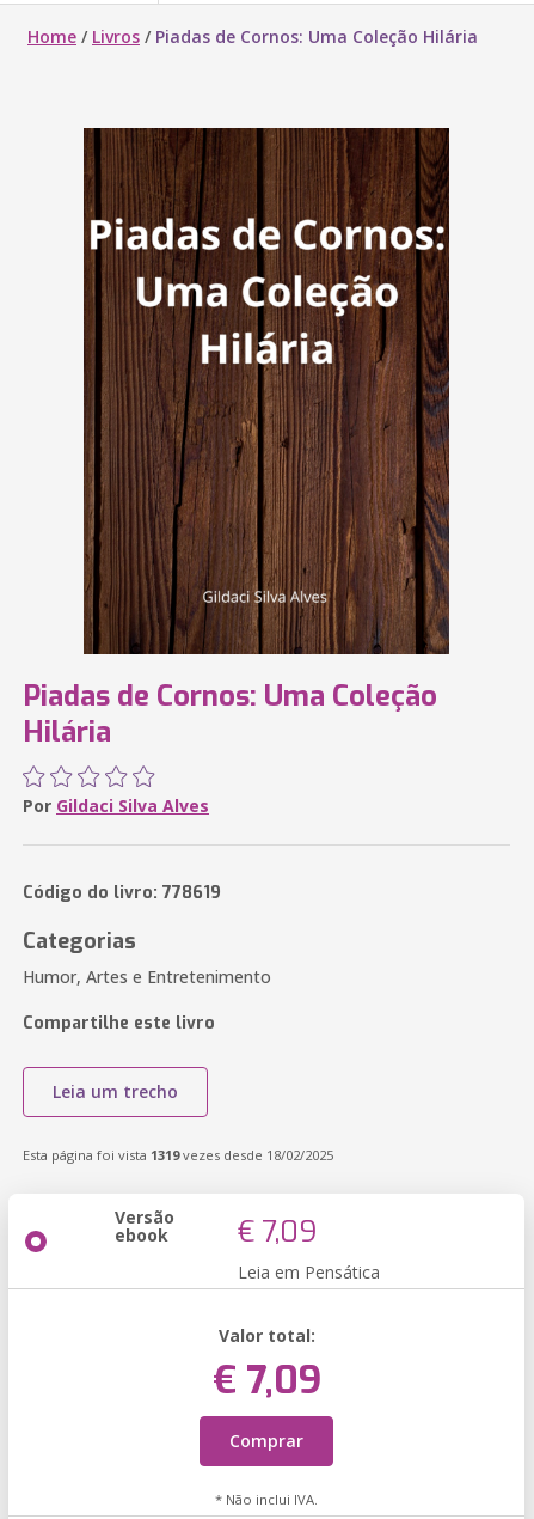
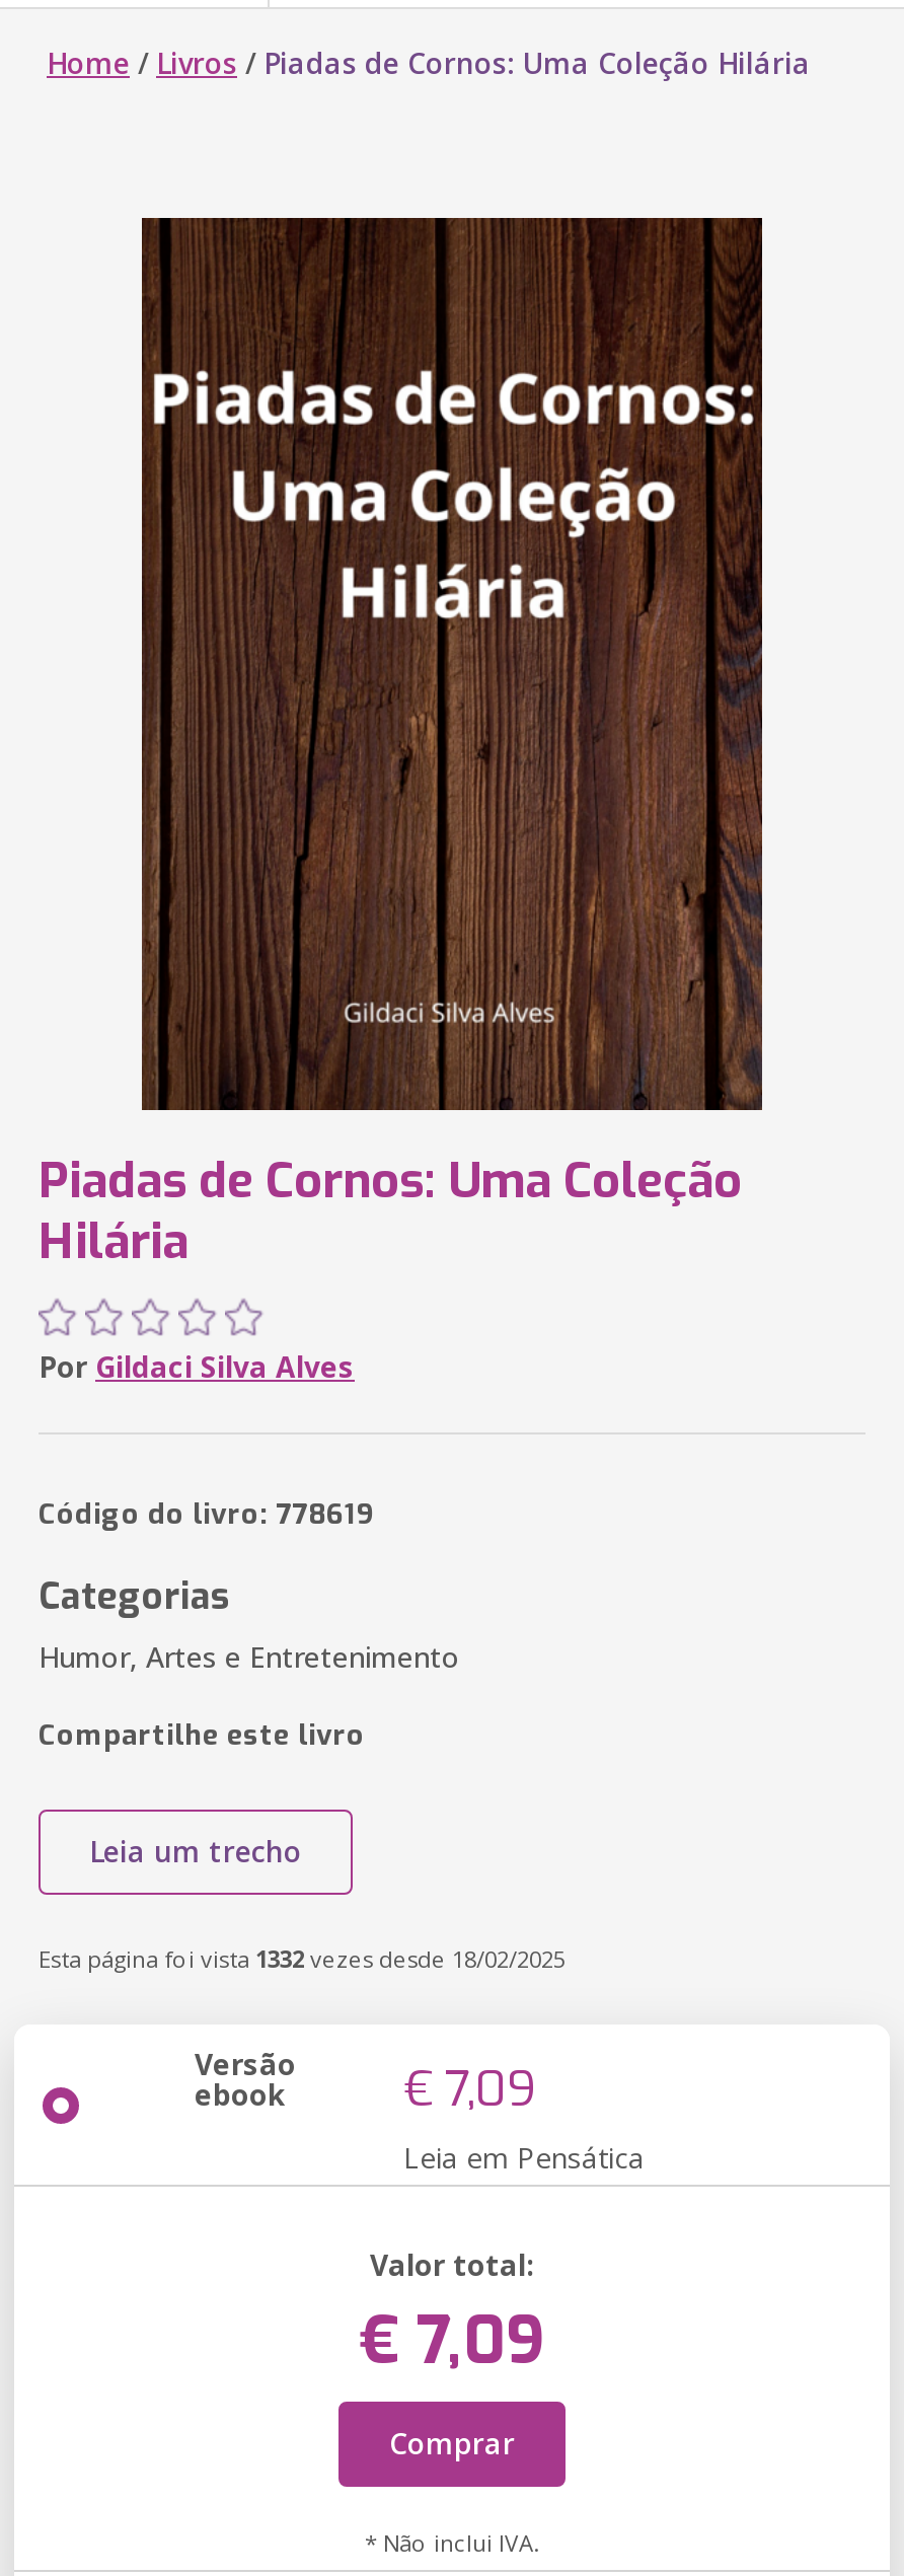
- Esta página foi vista 1319 vezes desde 18/02/2025
+ Esta página foi vista 1332 vezes desde 18/02/2025
